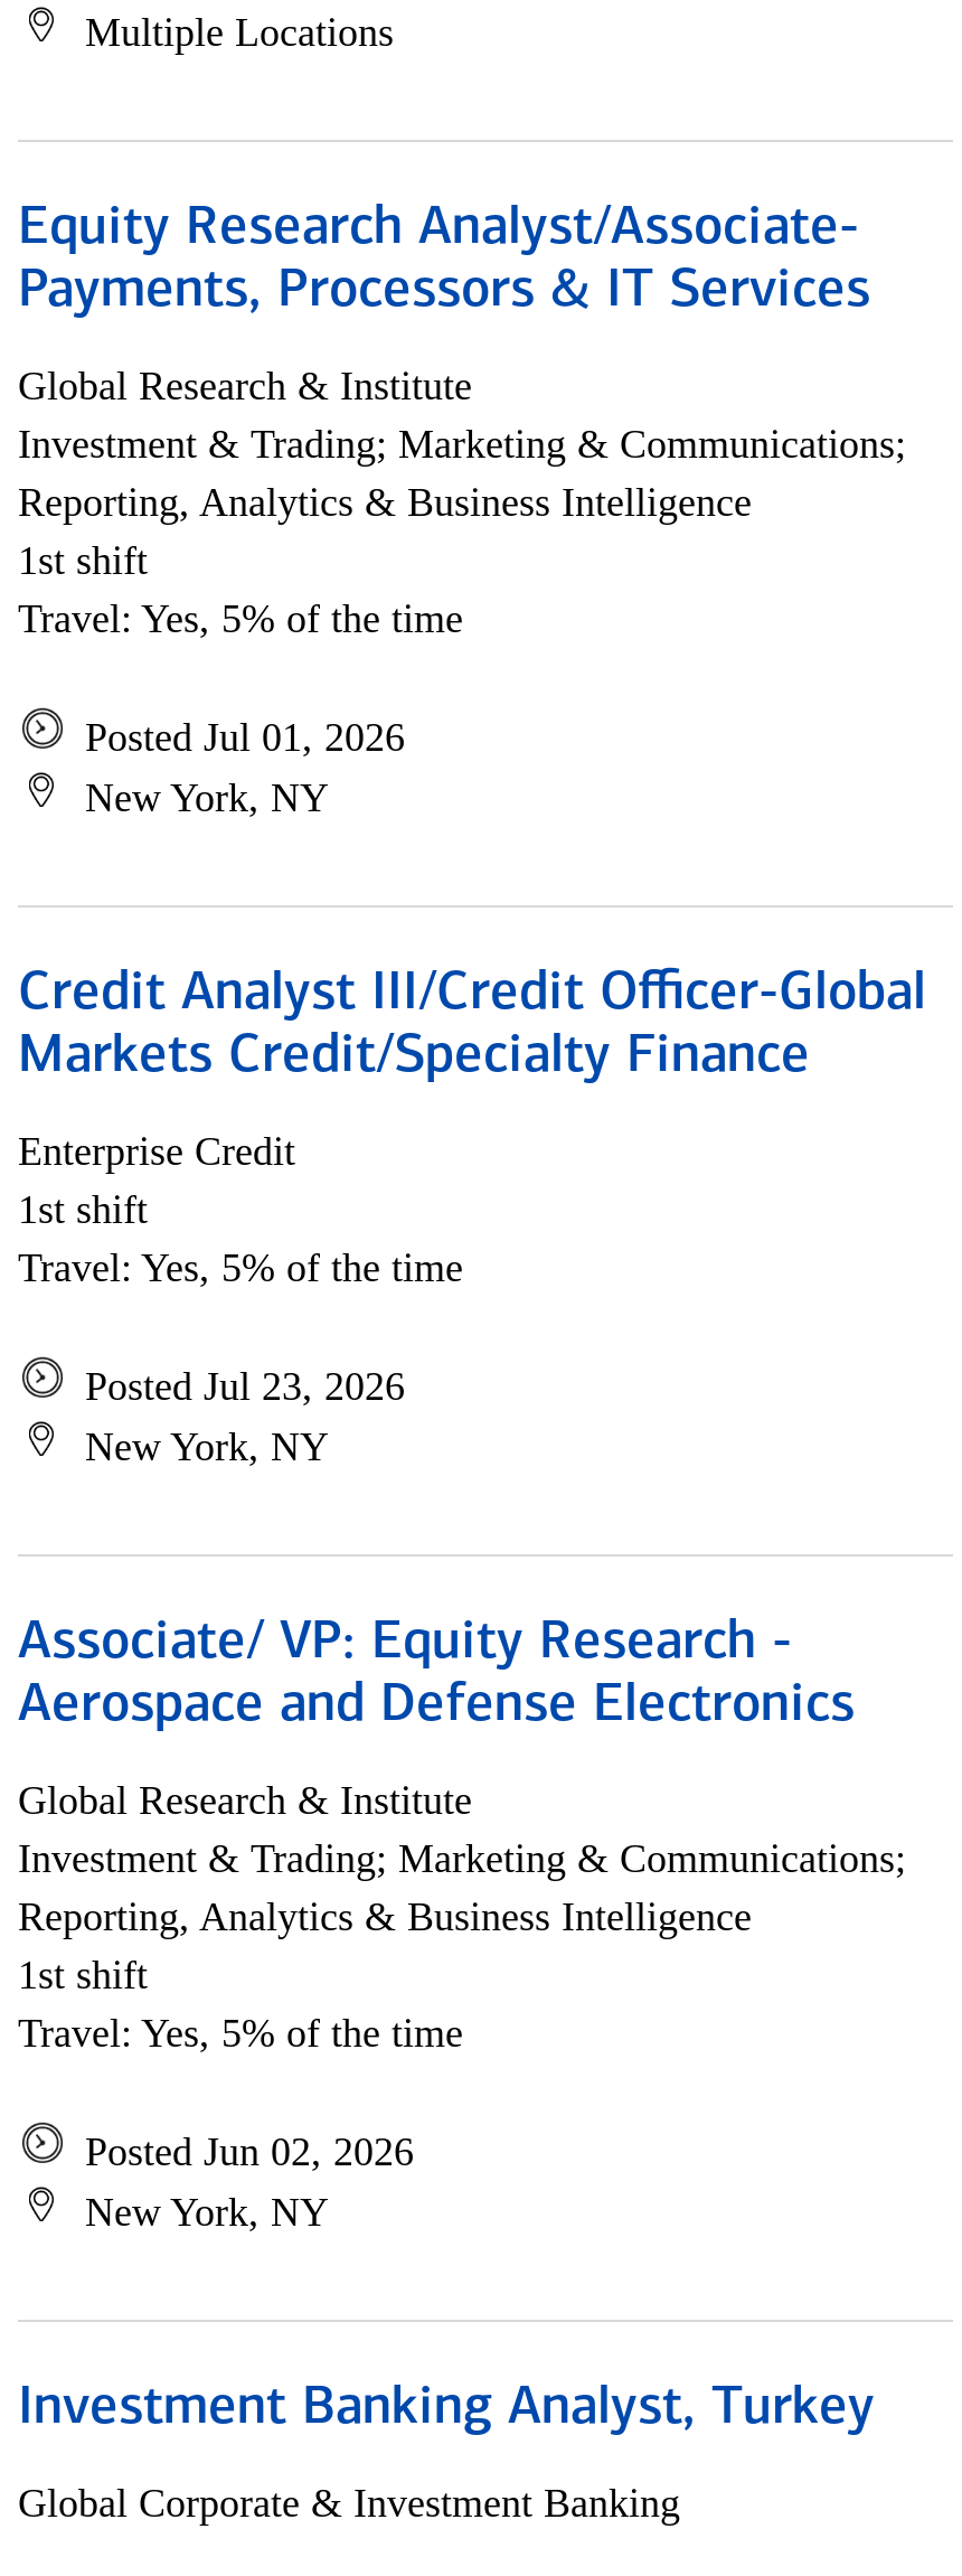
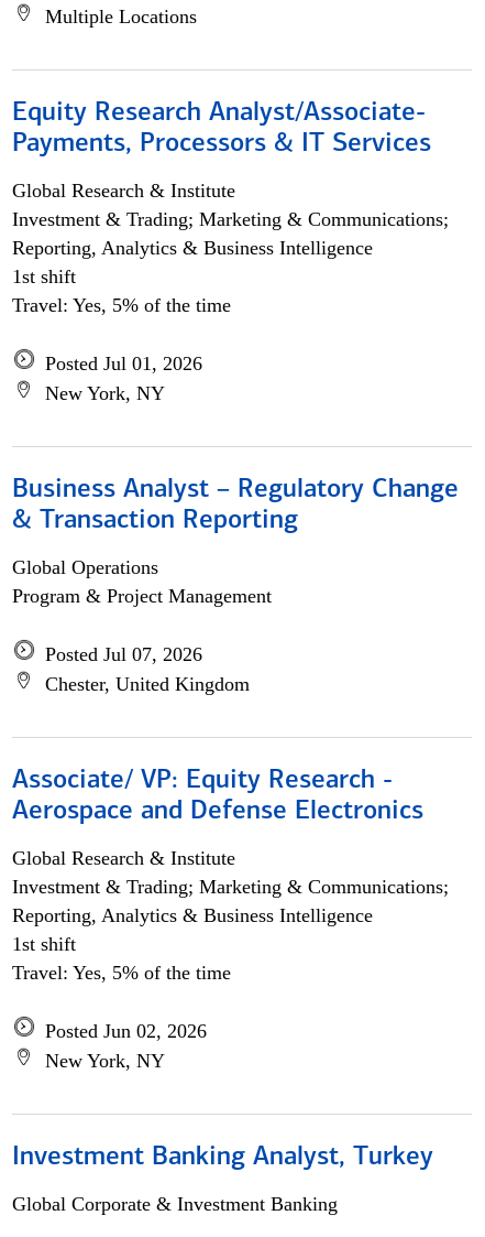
- Credit Analyst III/Credit Officer-Global
- Markets Credit/Specialty Finance
+ Business Analyst – Regulatory Change
+ & Transaction Reporting

- Enterprise Credit
- 1st shift
- Travel: Yes, 5% of the time
+ Global Operations
+ Program & Project Management

- Posted Jul 23, 2026
- New York, NY
+ Posted Jul 07, 2026
+ Chester, United Kingdom
